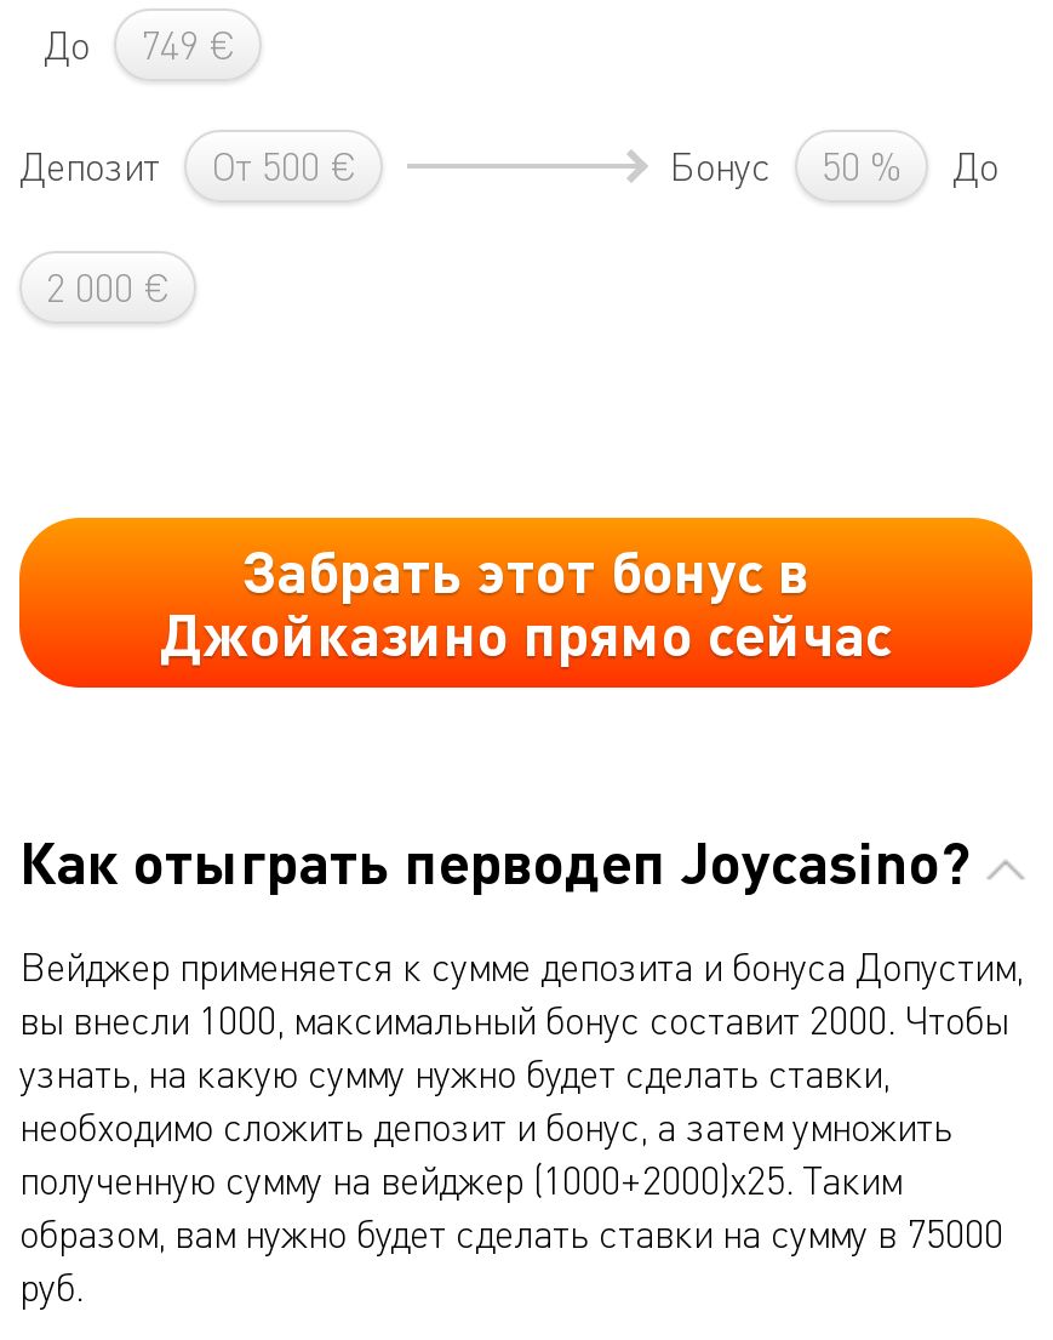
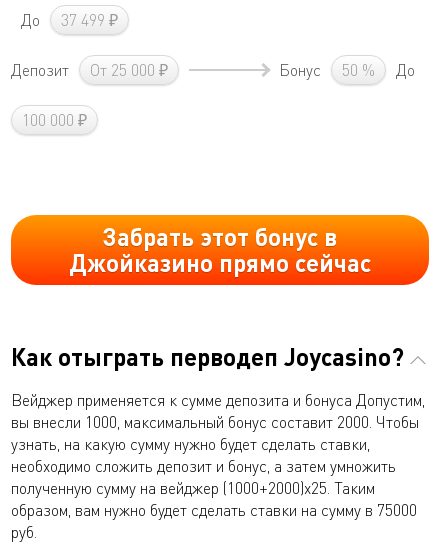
- До 749 €
+ До 37 499 ₽

- Депозит От 500 €
+ Депозит От 25 000 ₽

- 2 000 €
+ 100 000 ₽
